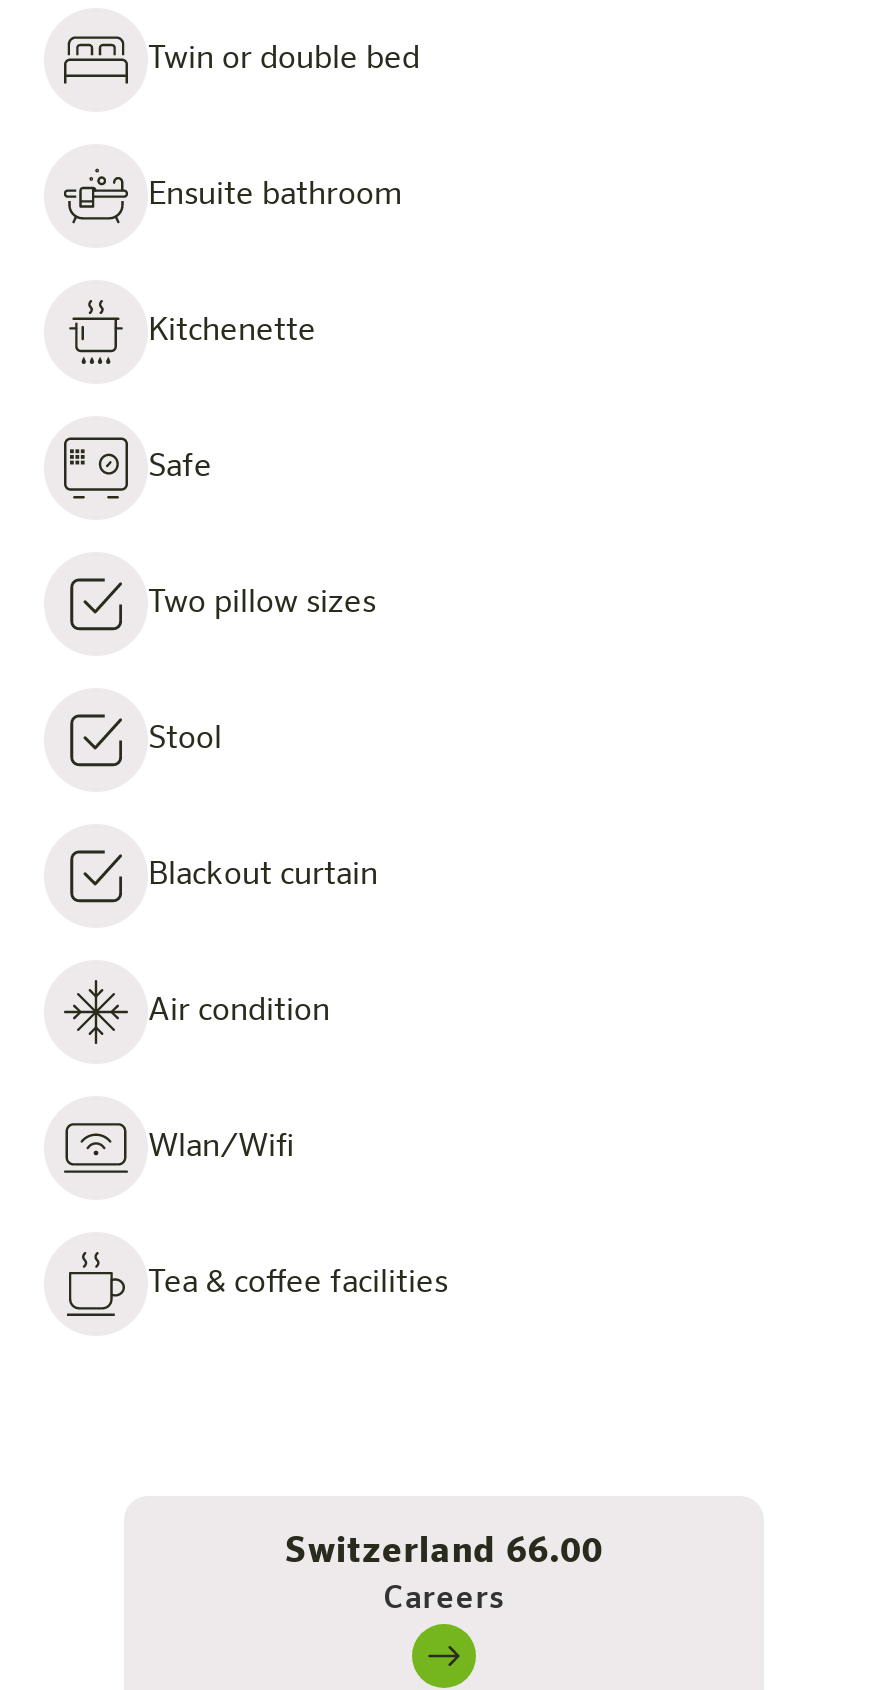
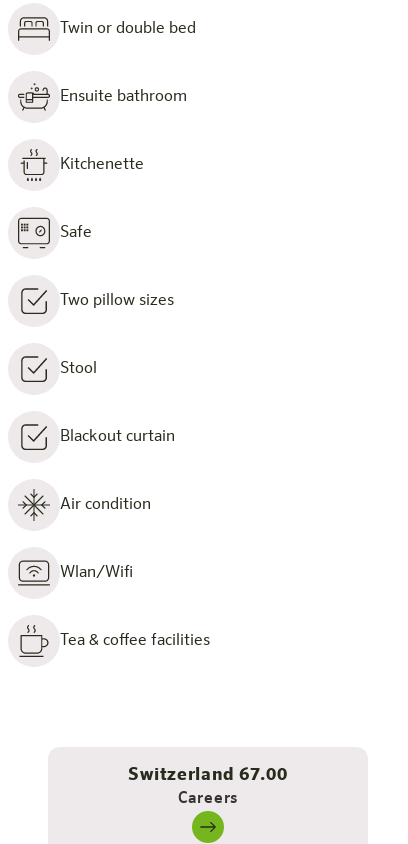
- Switzerland 66.00
+ Switzerland 67.00
